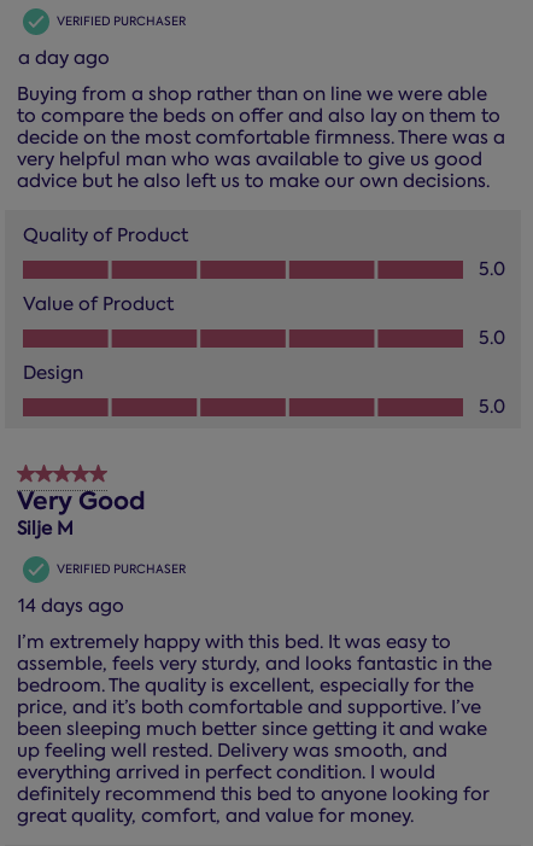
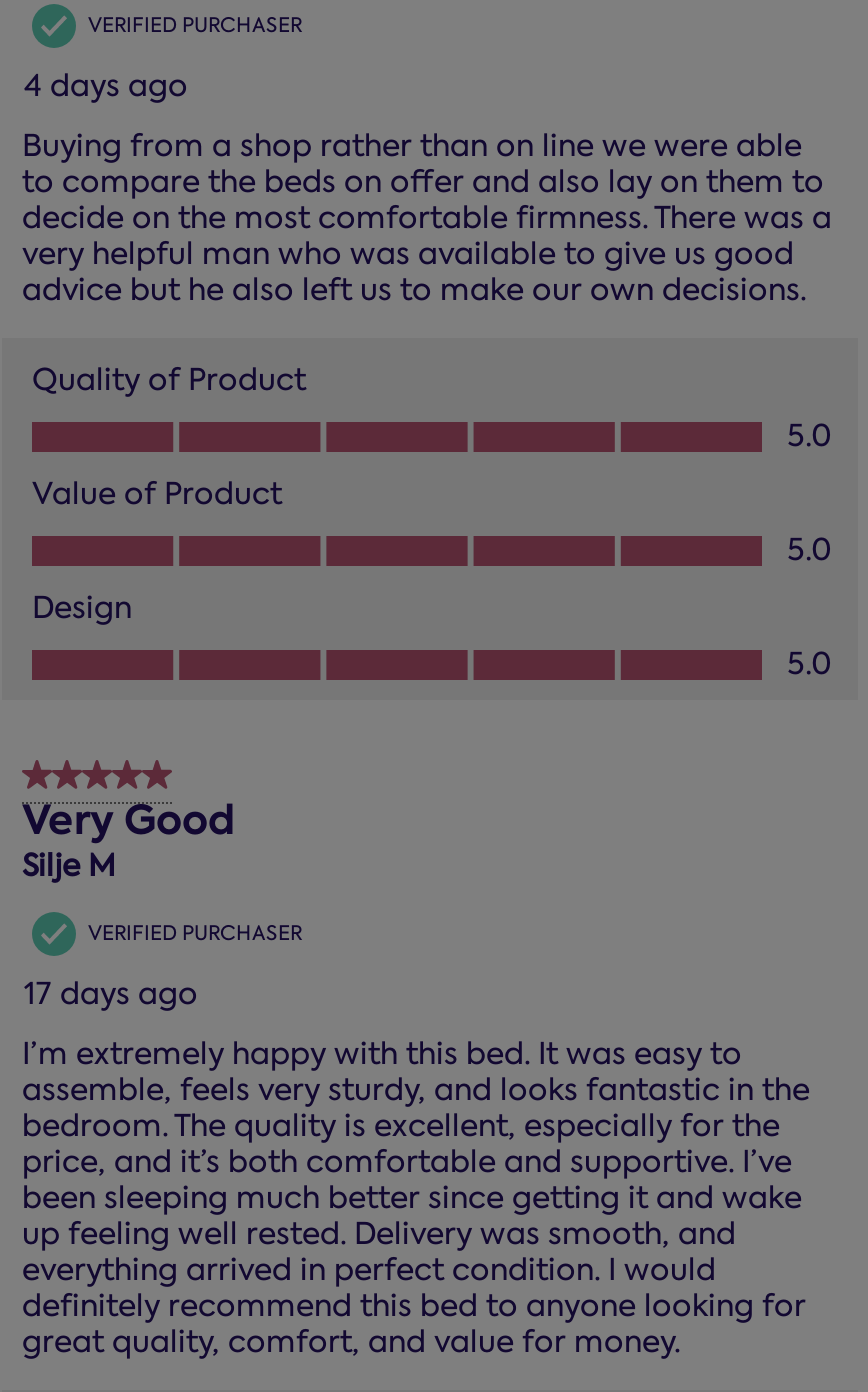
- a day ago
+ 4 days ago

- 14 days ago
+ 17 days ago
